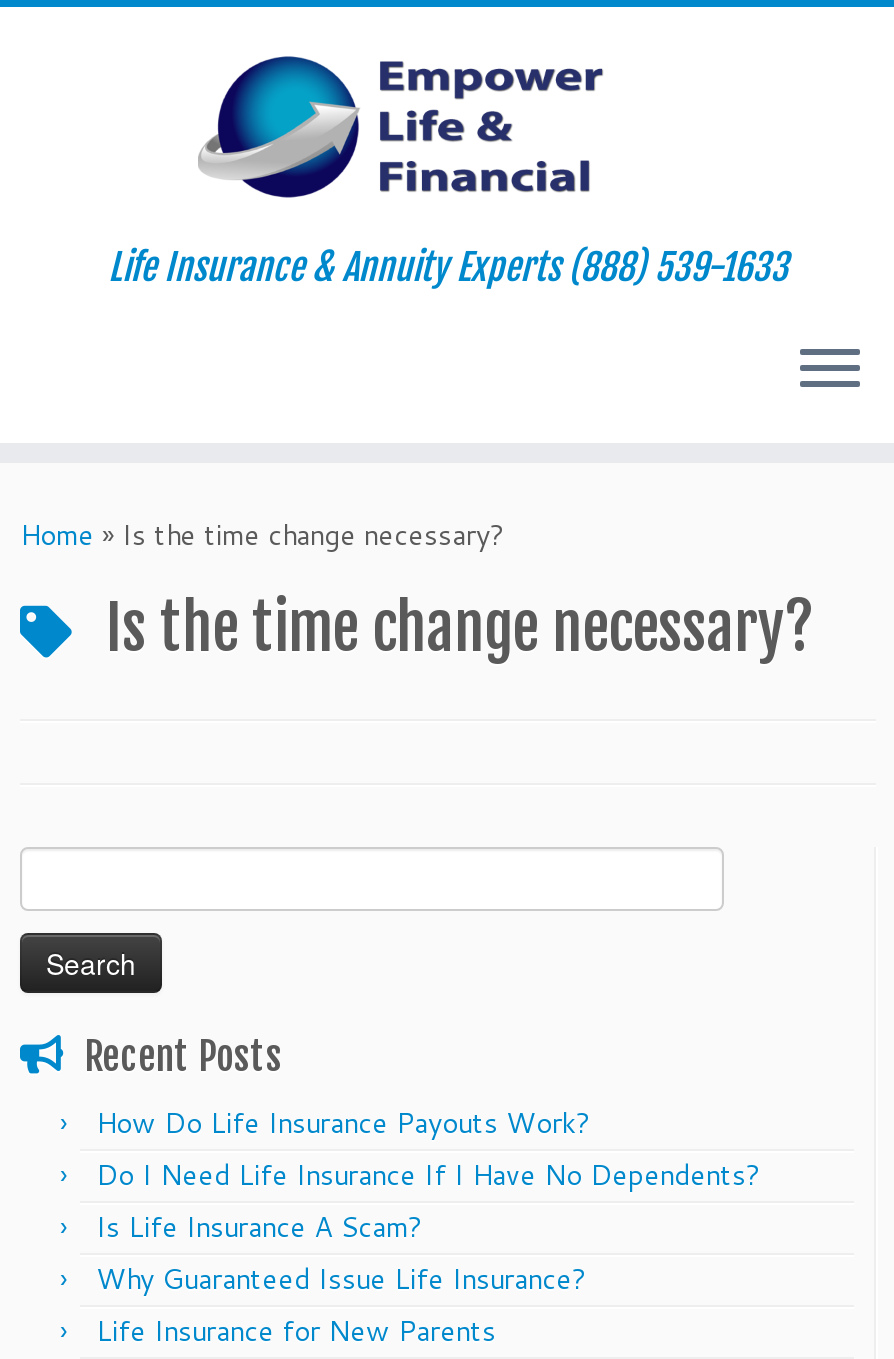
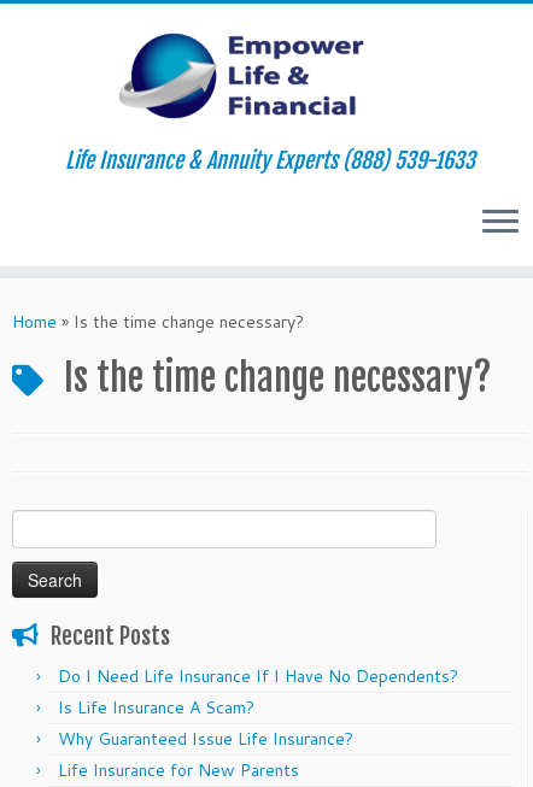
- How Do Life Insurance Payouts Work?
